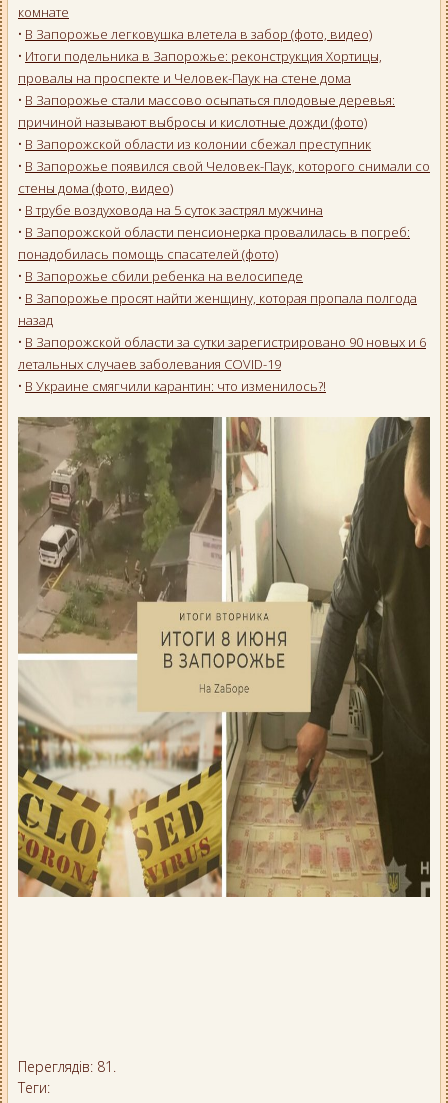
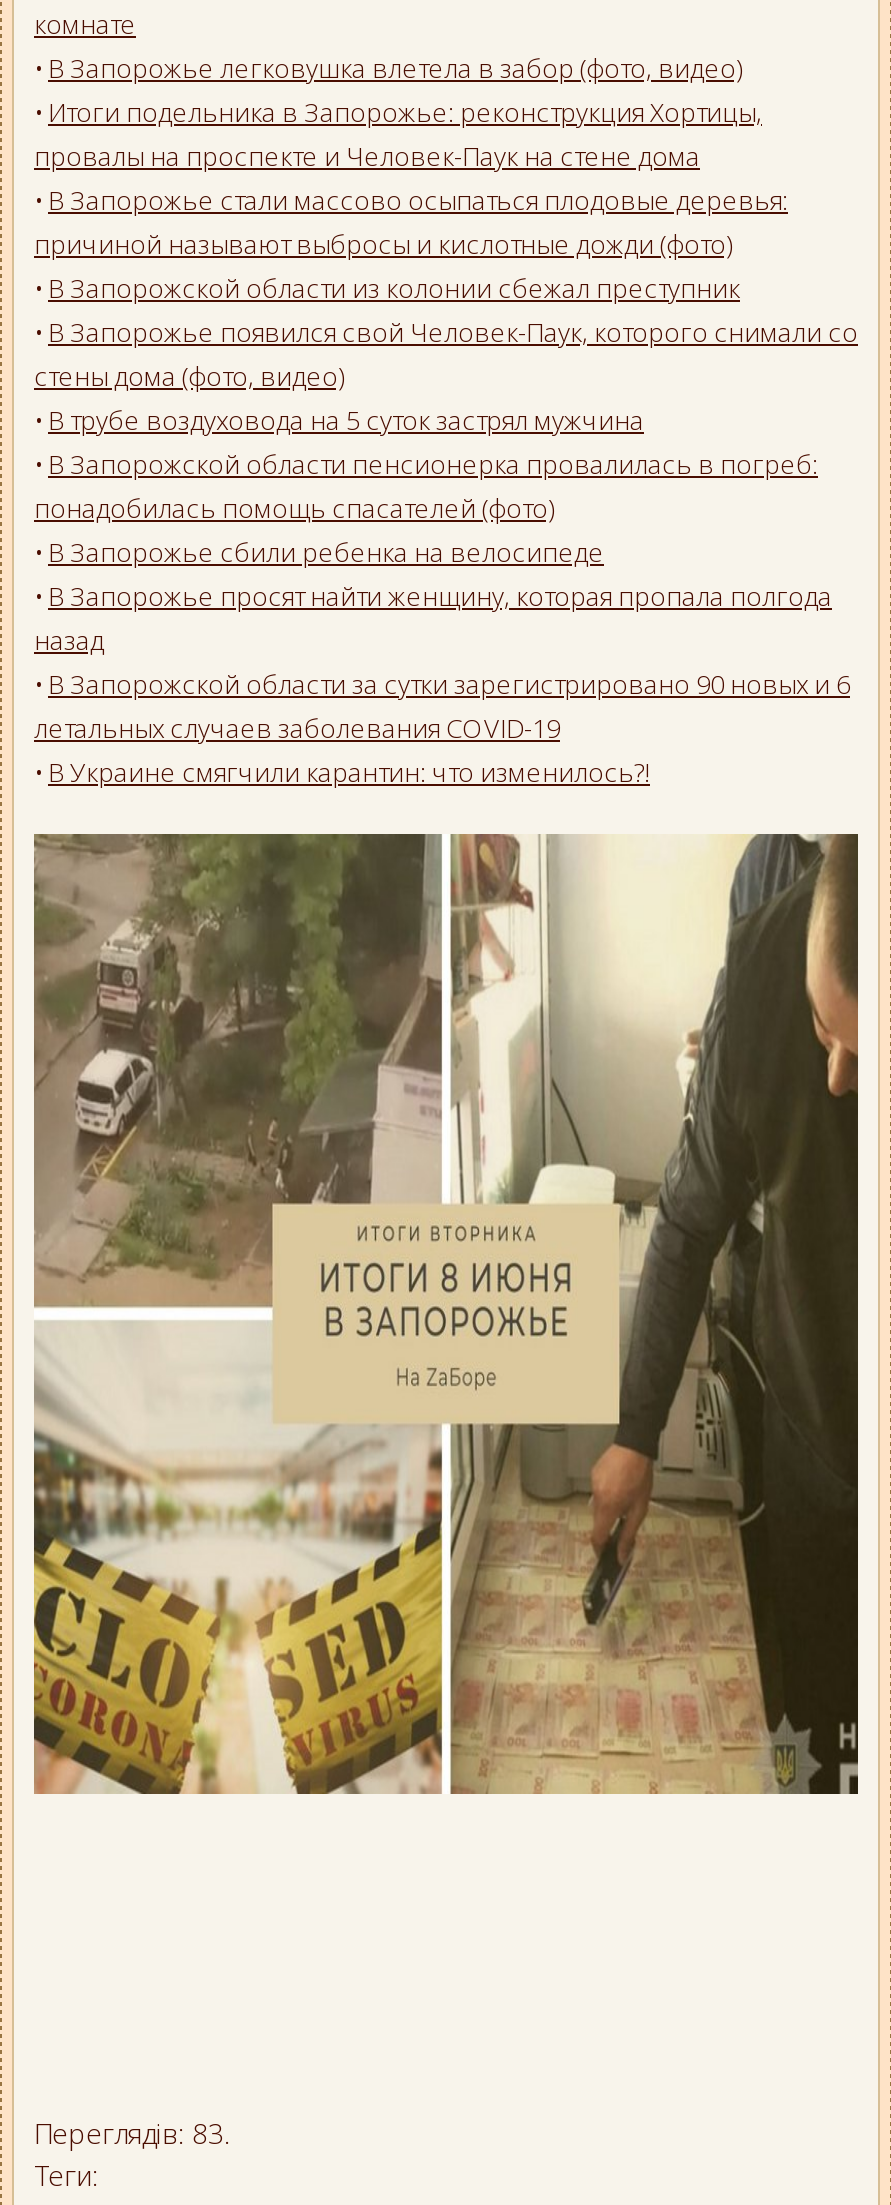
- Переглядів: 81.
+ Переглядів: 83.
